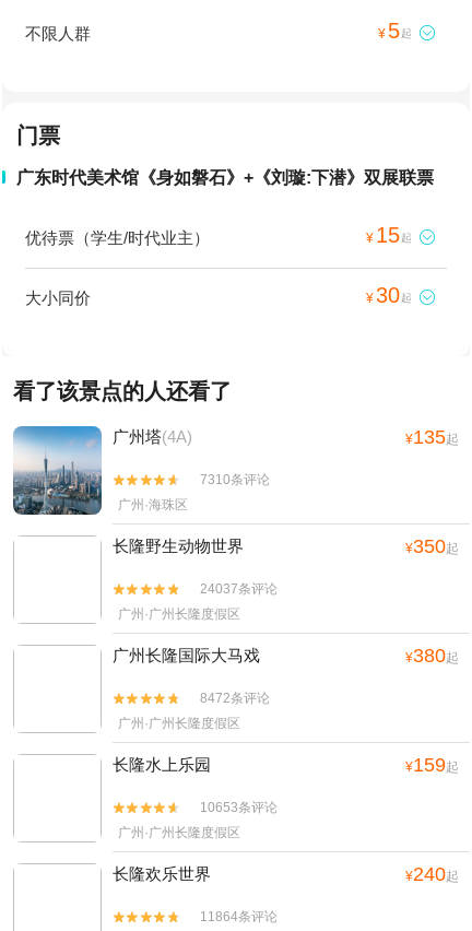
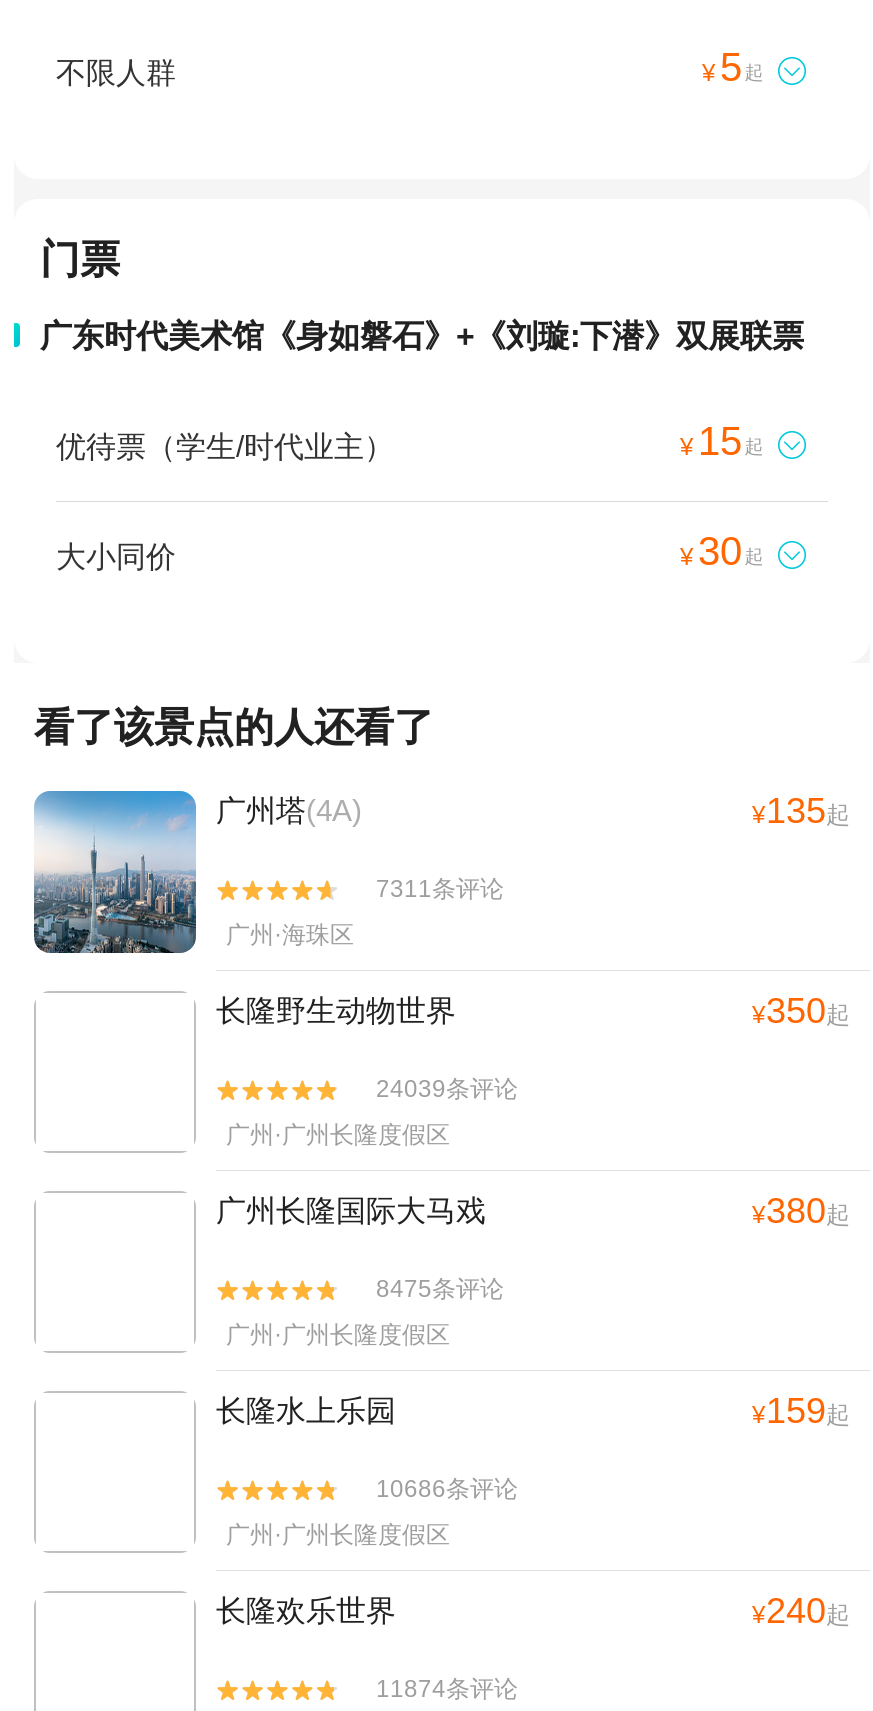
- 7310条评论
+ 7311条评论

- 24037条评论
+ 24039条评论

- 8472条评论
+ 8475条评论

- 10653条评论
+ 10686条评论

- 11864条评论
+ 11874条评论
